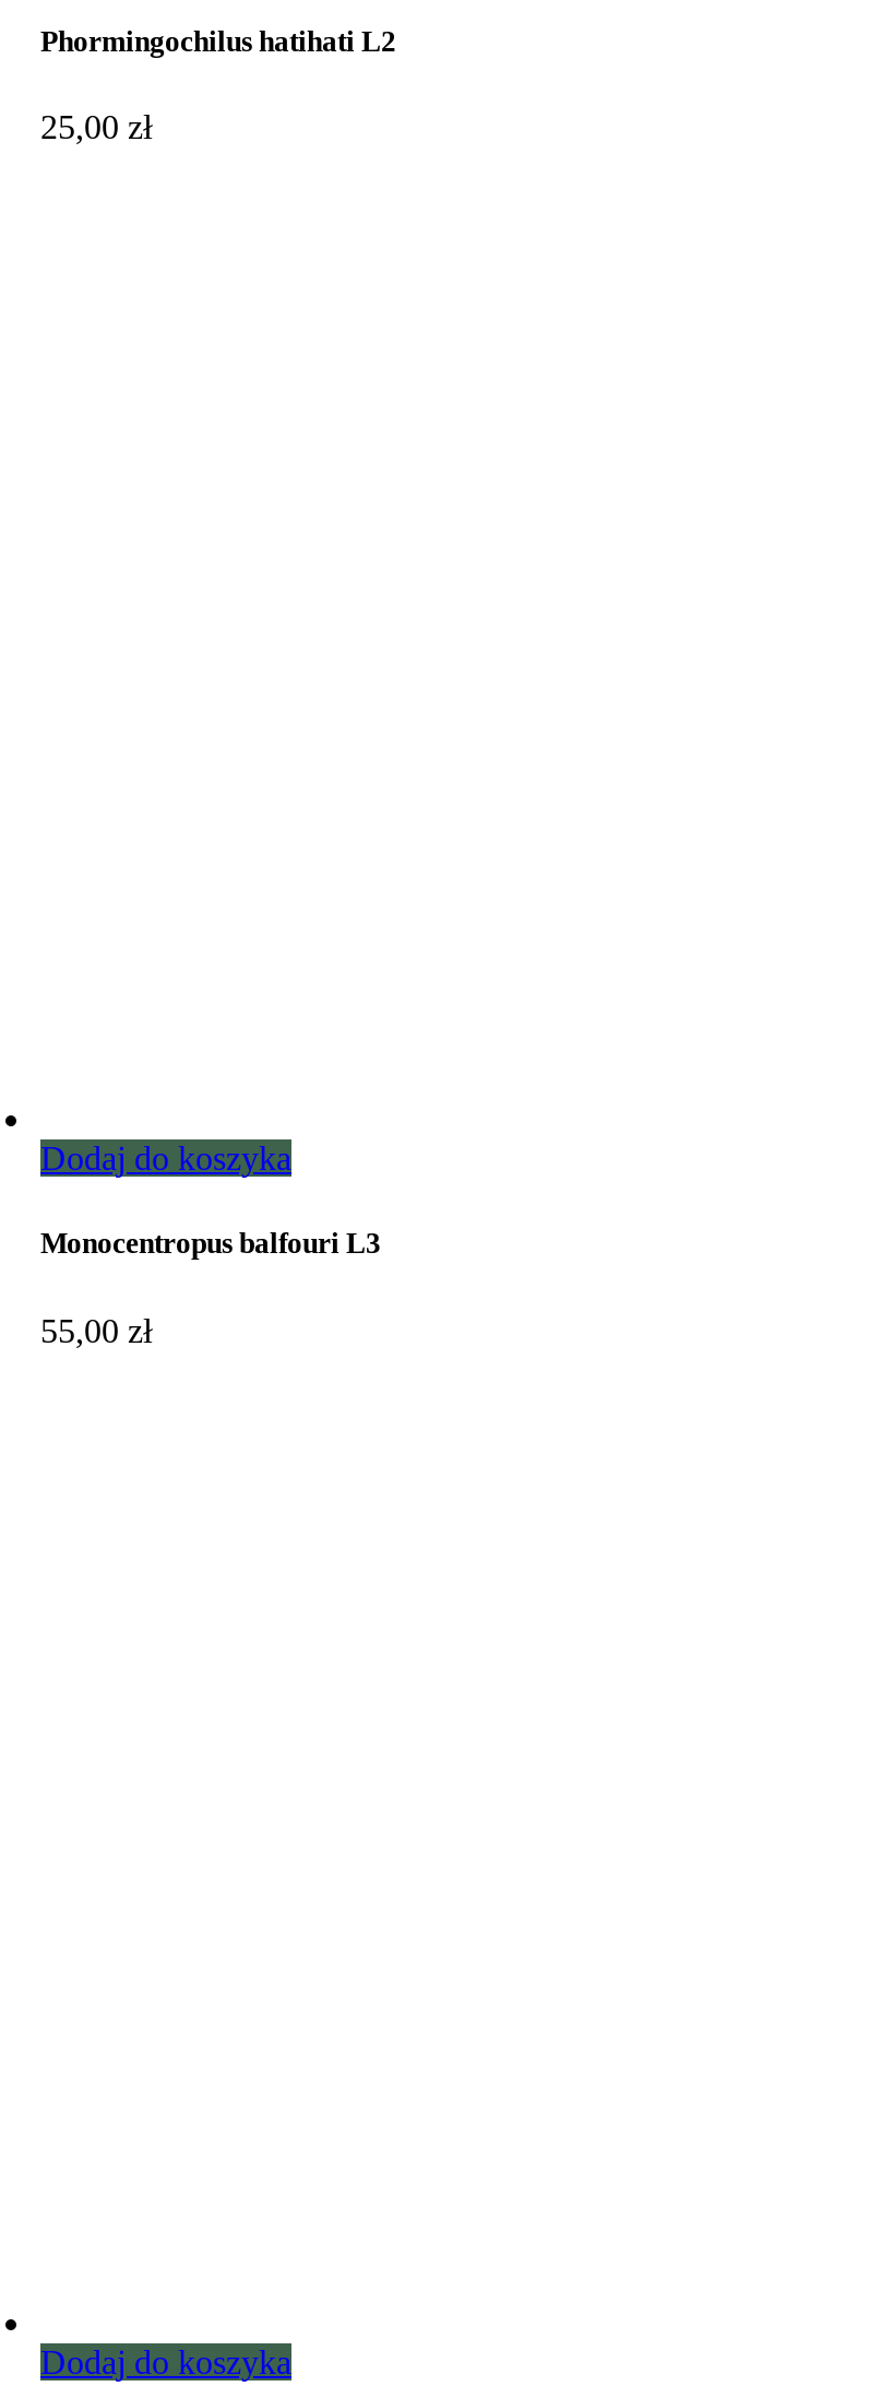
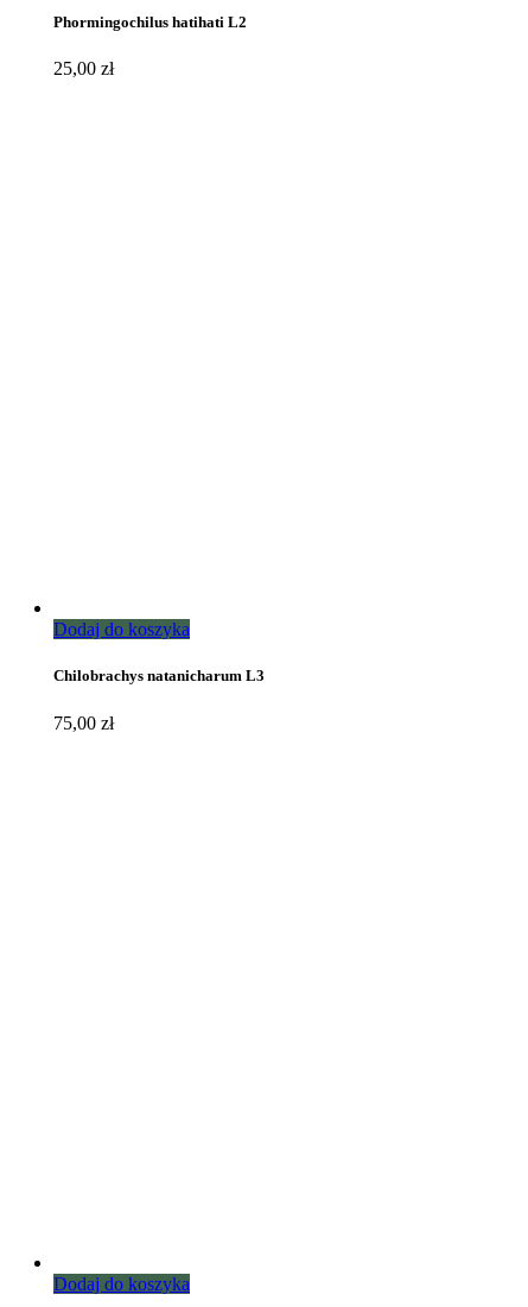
- Monocentropus balfouri L3
+ Chilobrachys natanicharum L3

- 55,00 zł
+ 75,00 zł
